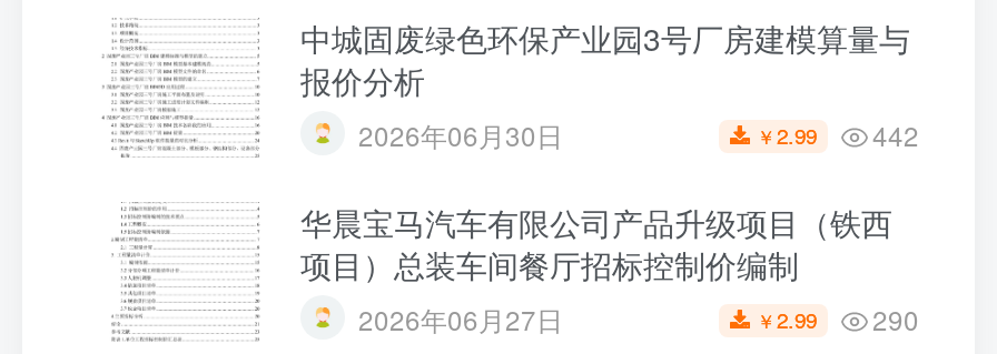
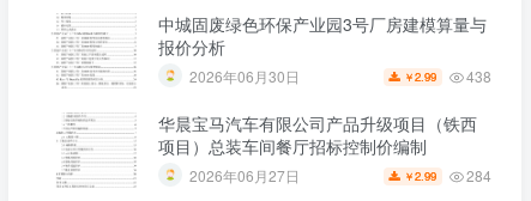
- ￥2.99 442
+ ￥2.99 438

- ￥2.99 290
+ ￥2.99 284
